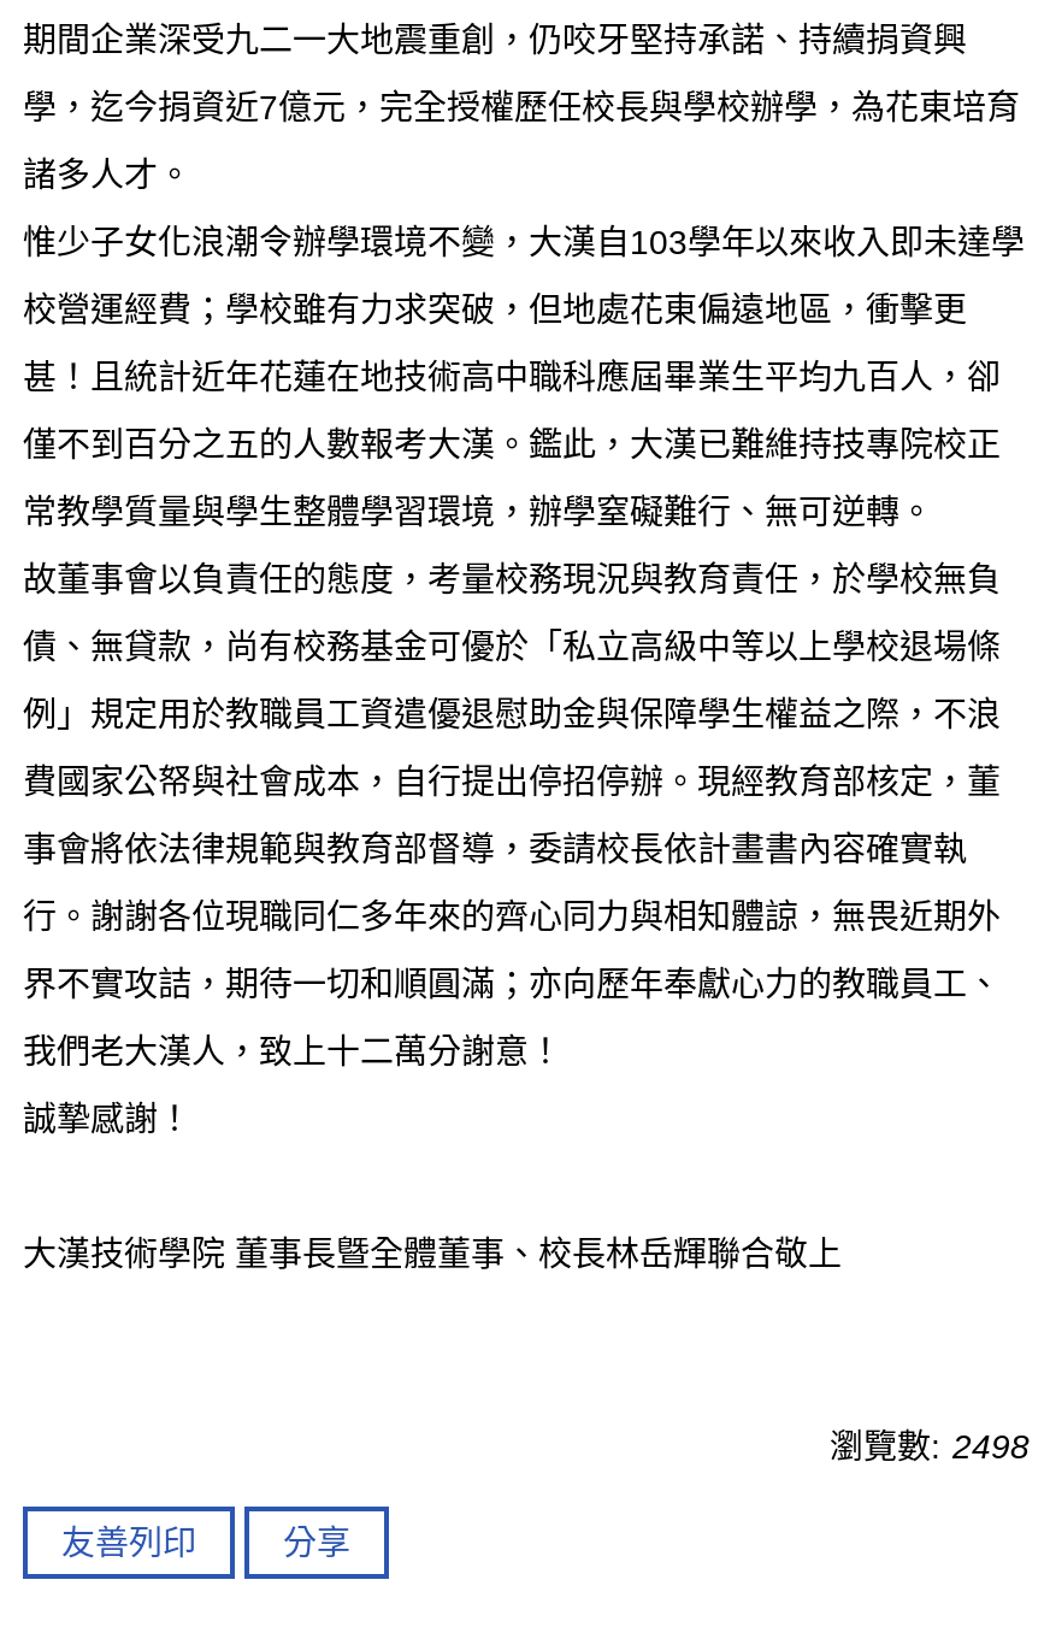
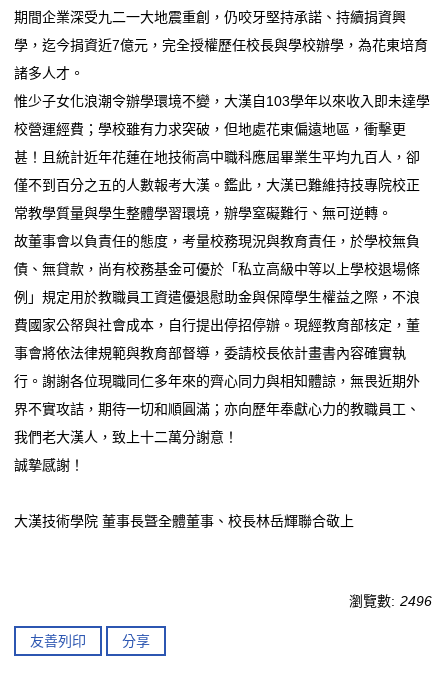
- 瀏覽數: 2498
+ 瀏覽數: 2496
